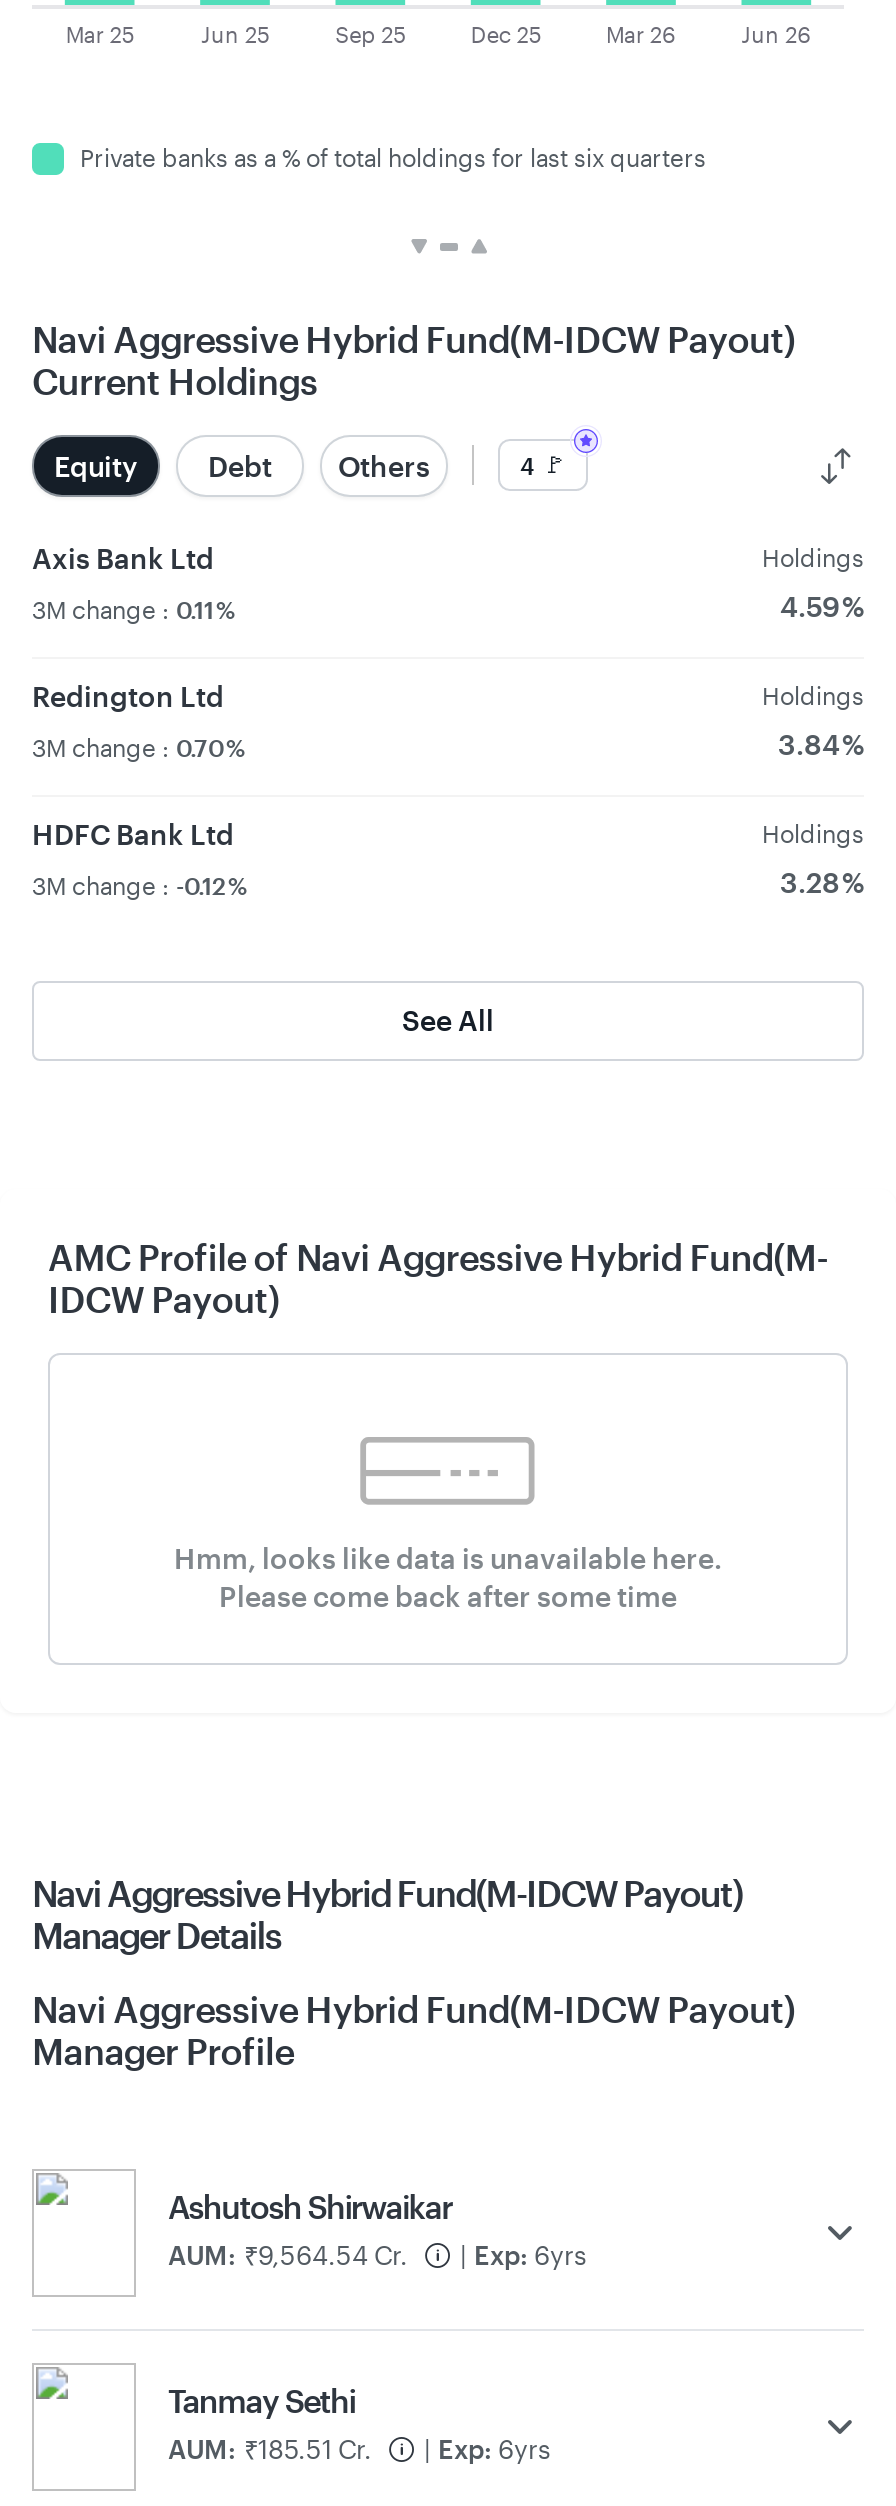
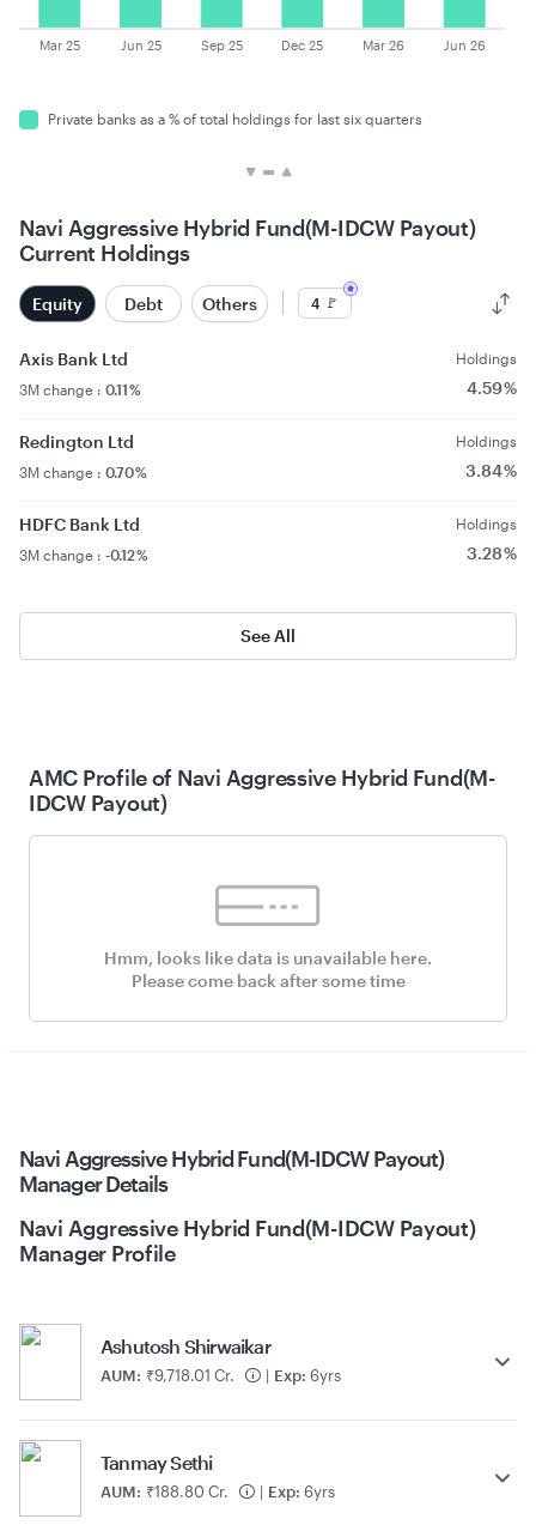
- AUM: ₹9,564.54 Cr.
+ AUM: ₹9,718.01 Cr.

- AUM: ₹185.51 Cr.
+ AUM: ₹188.80 Cr.
